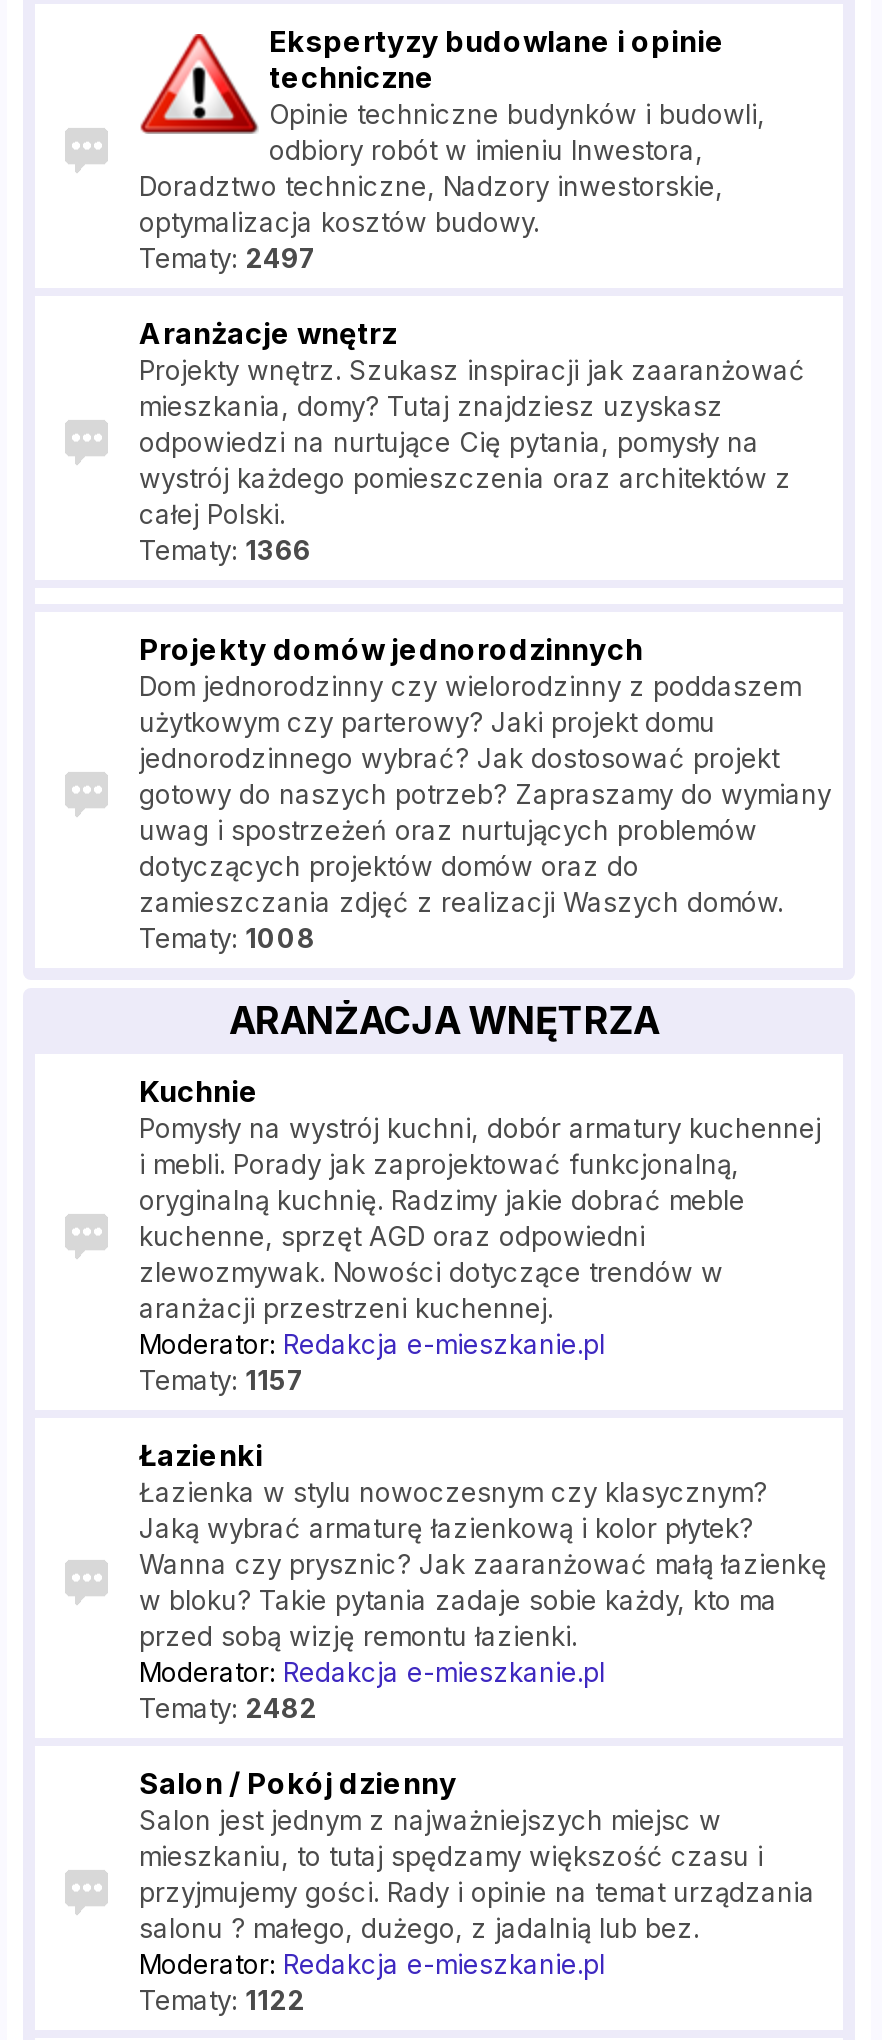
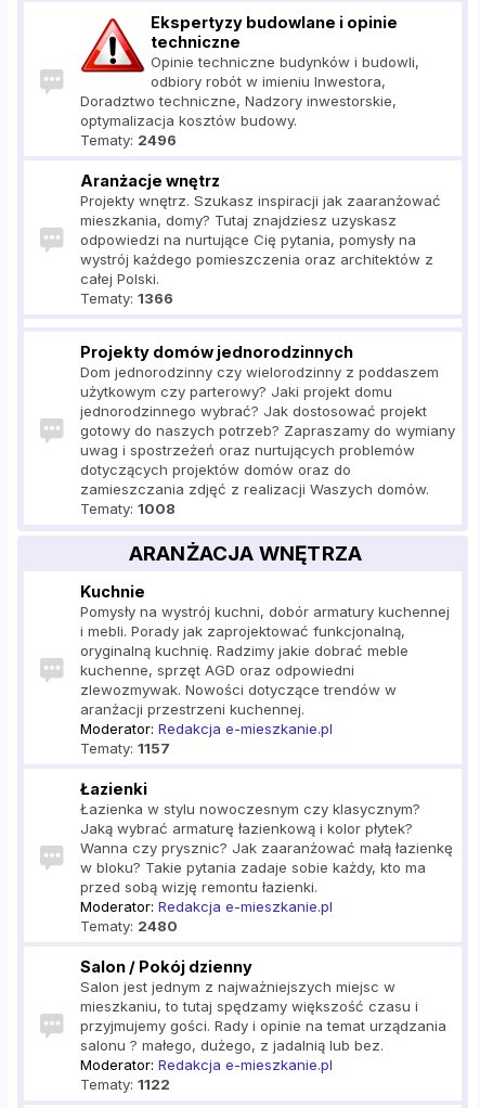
- Tematy: 2497
+ Tematy: 2496

- Tematy: 2482
+ Tematy: 2480
